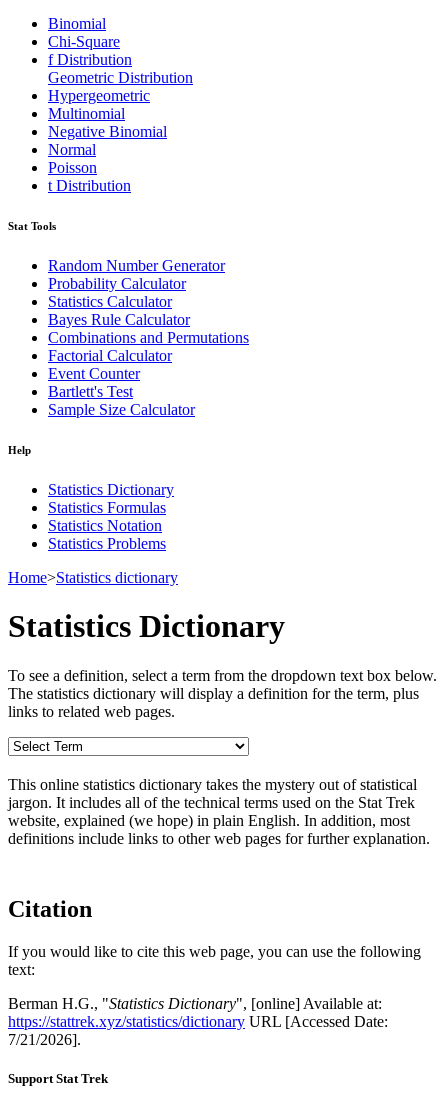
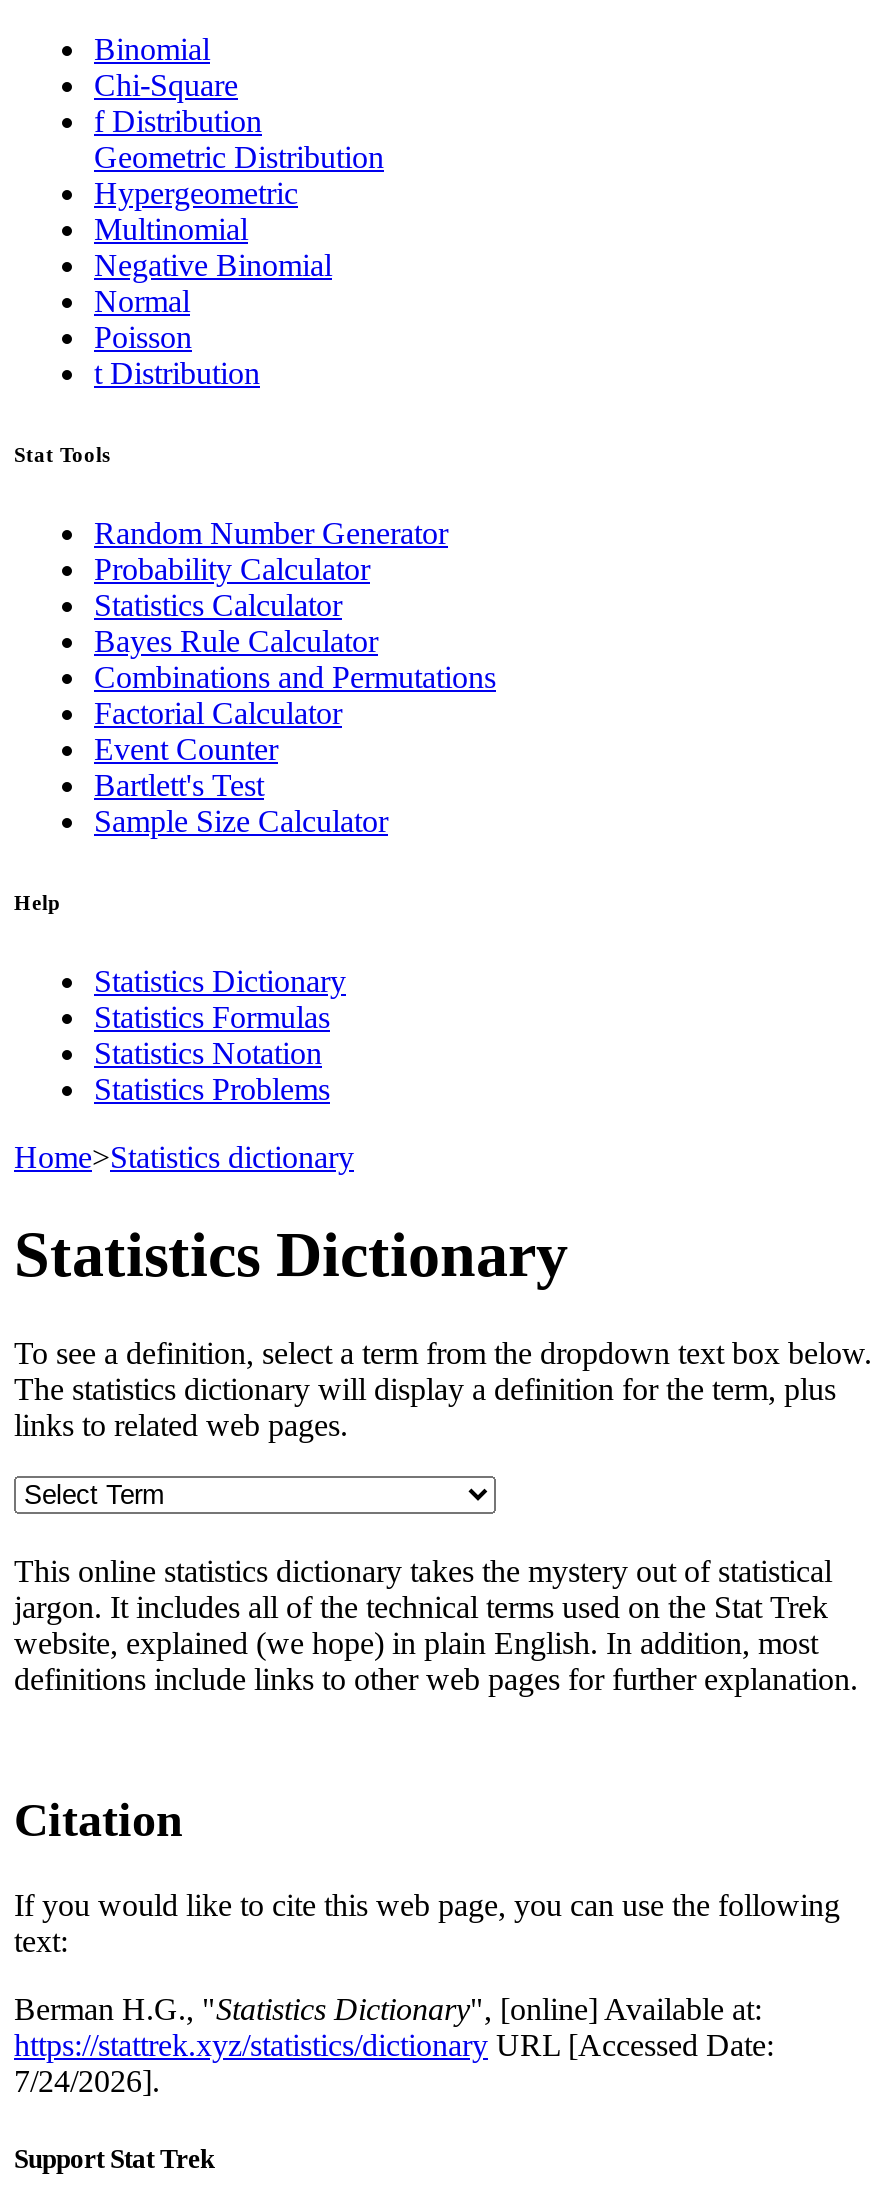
- 7/21/2026].
+ 7/24/2026].
